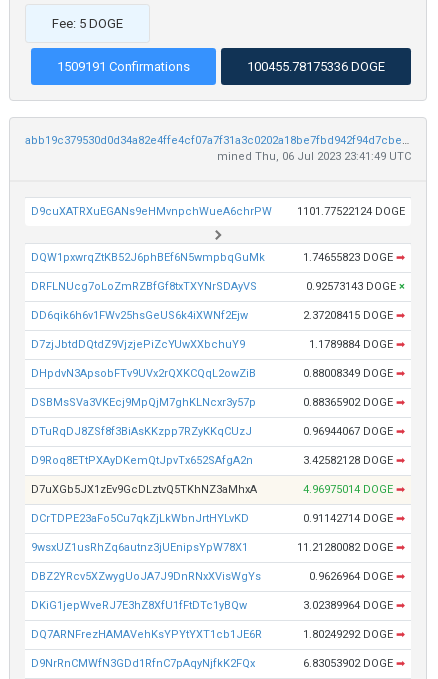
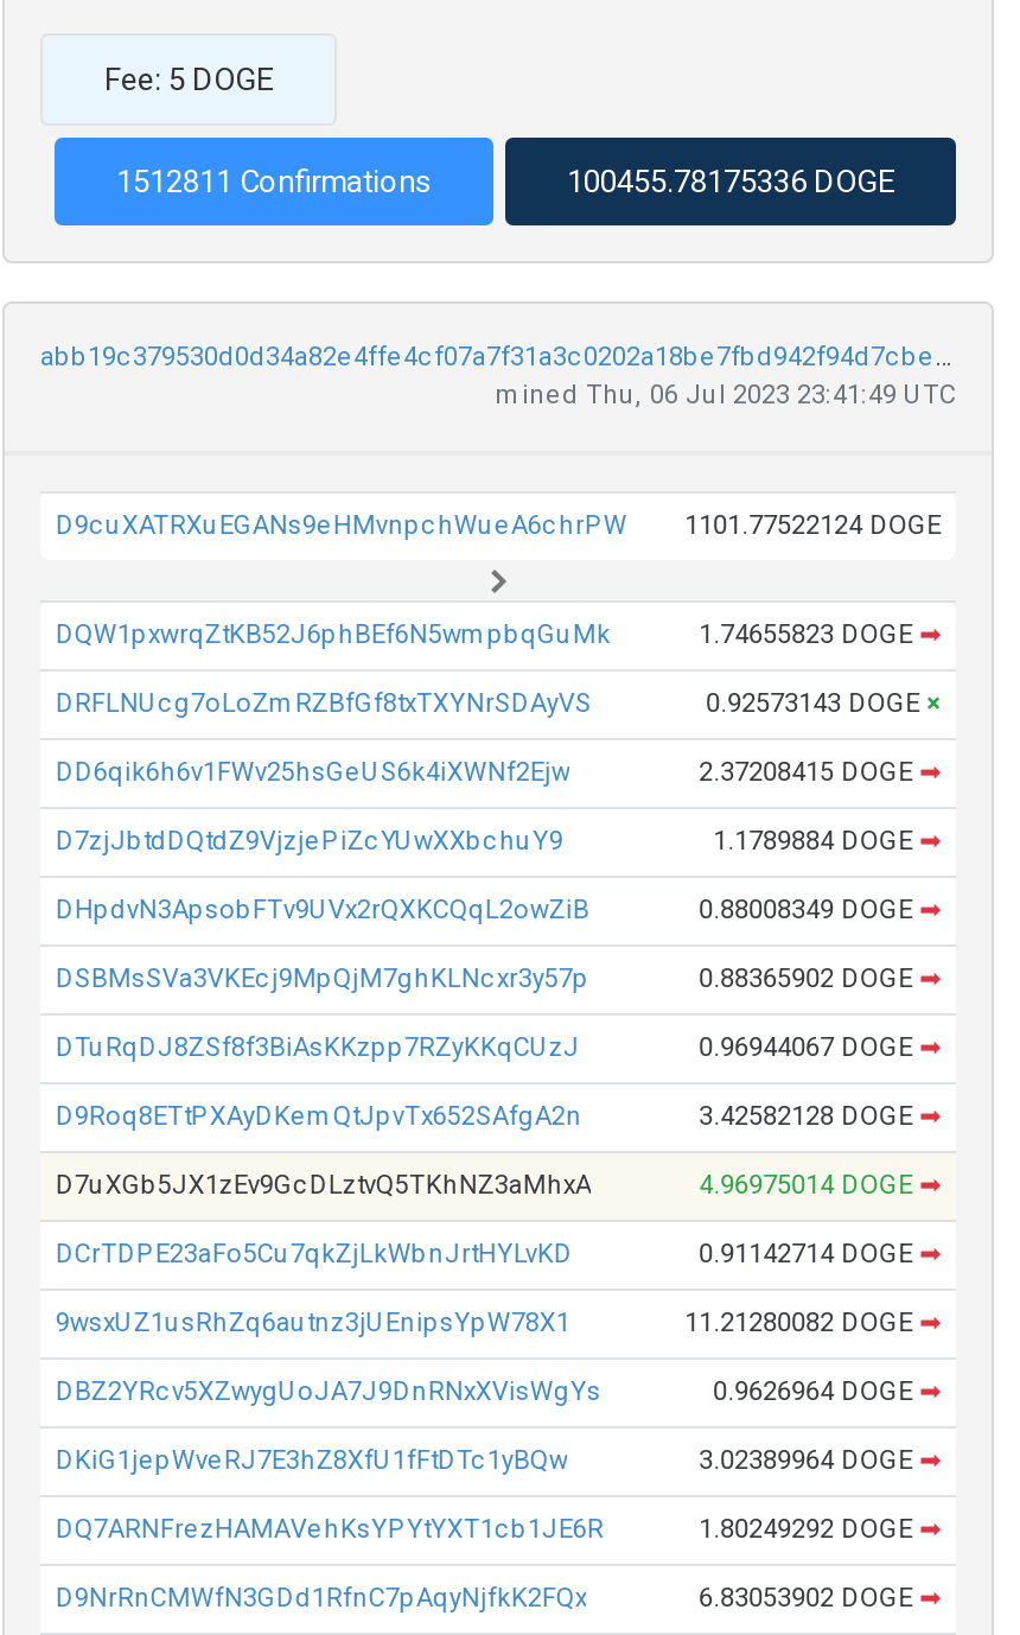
- 1509191 Confirmations
+ 1512811 Confirmations
